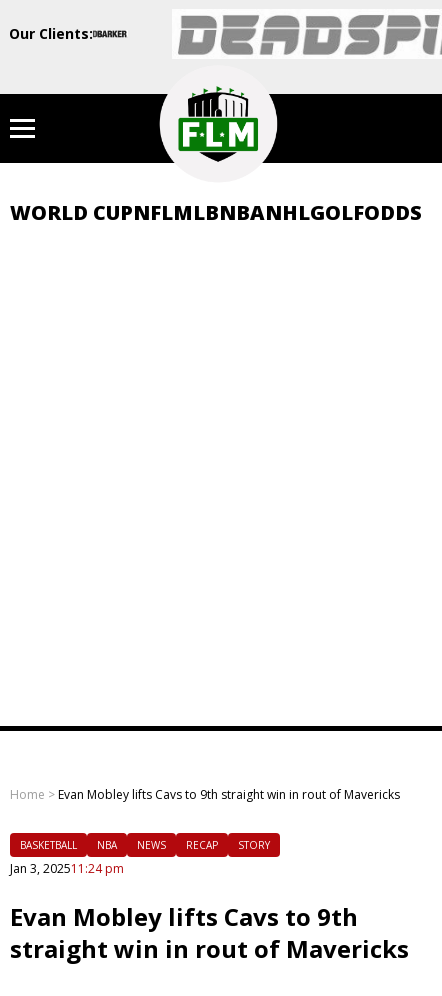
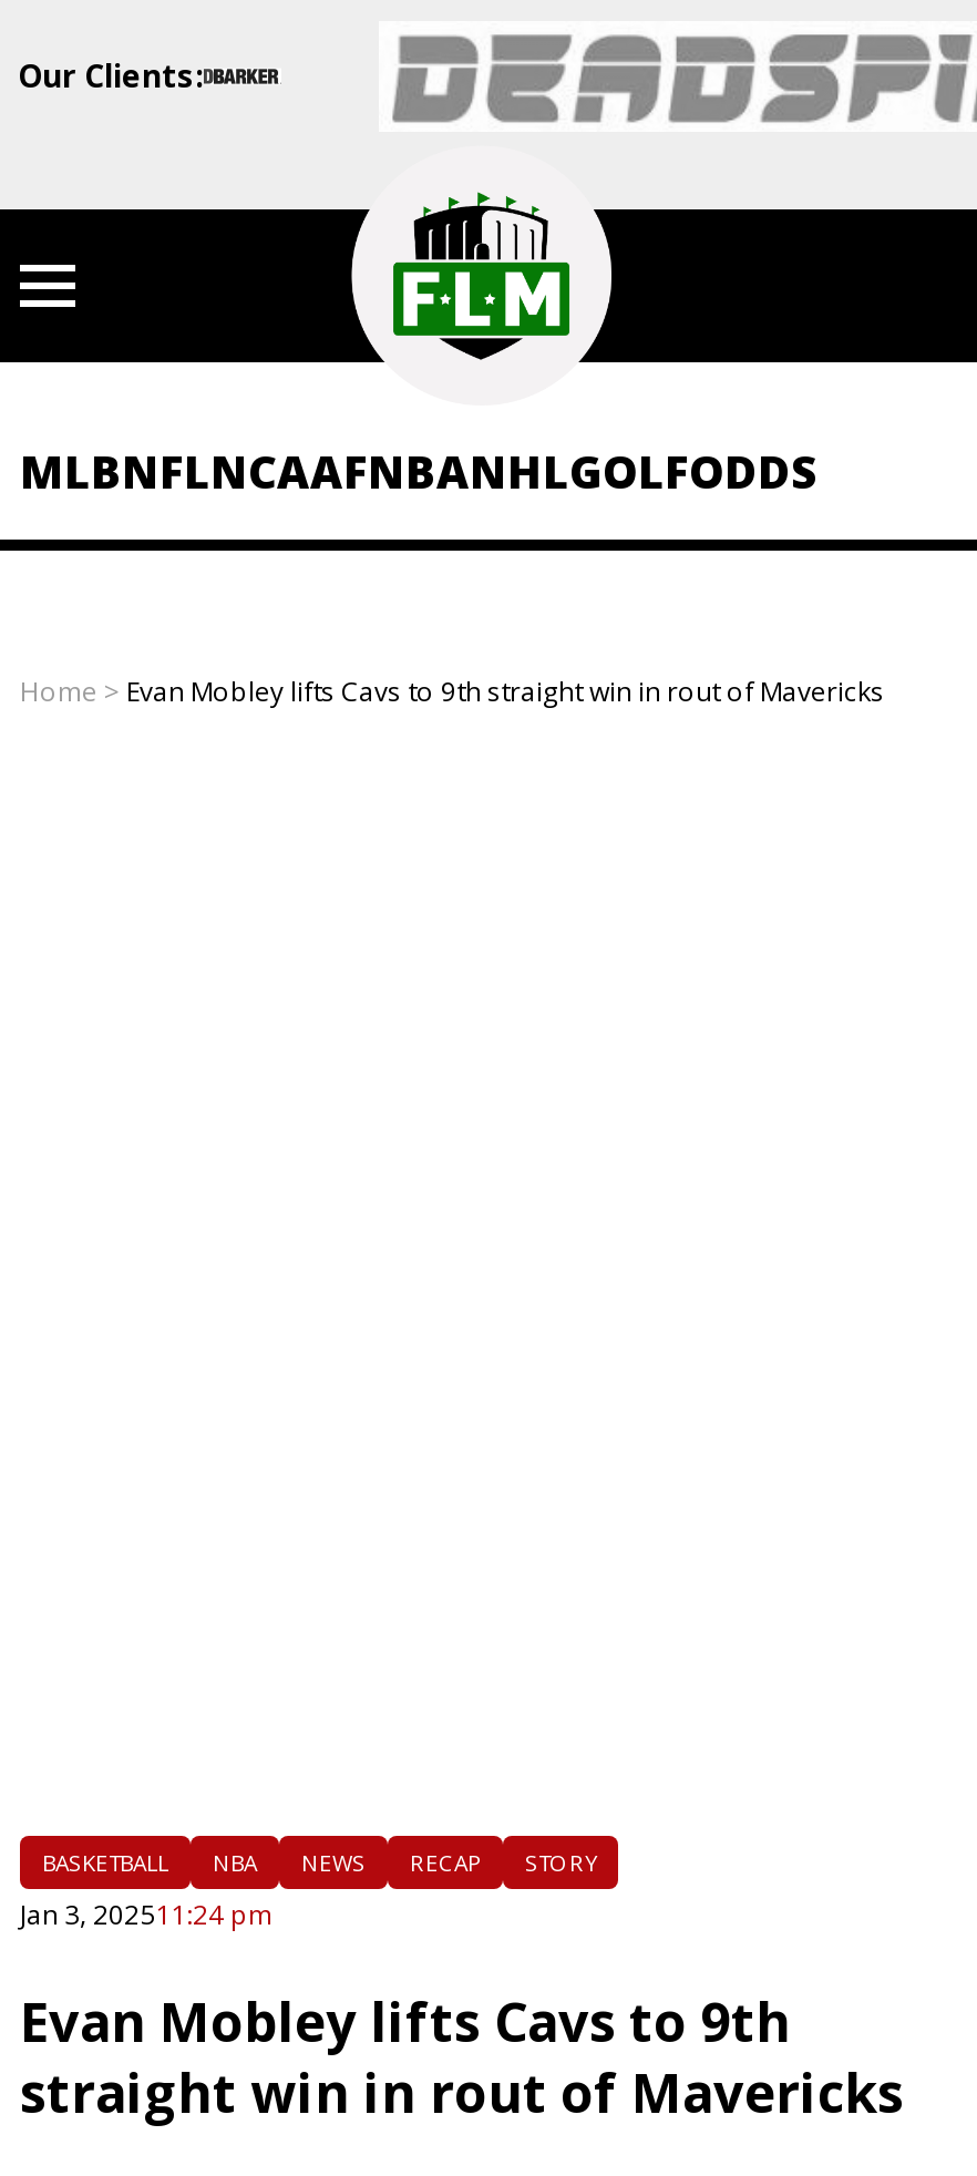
- WORLD CUPNFLMLBNBANHLGOLFODDS
+ MLBNFLNCAAFNBANHLGOLFODDS

moved up: Home > Evan Mobley lifts Cavs to 9th straight win in rout of Mavericks
